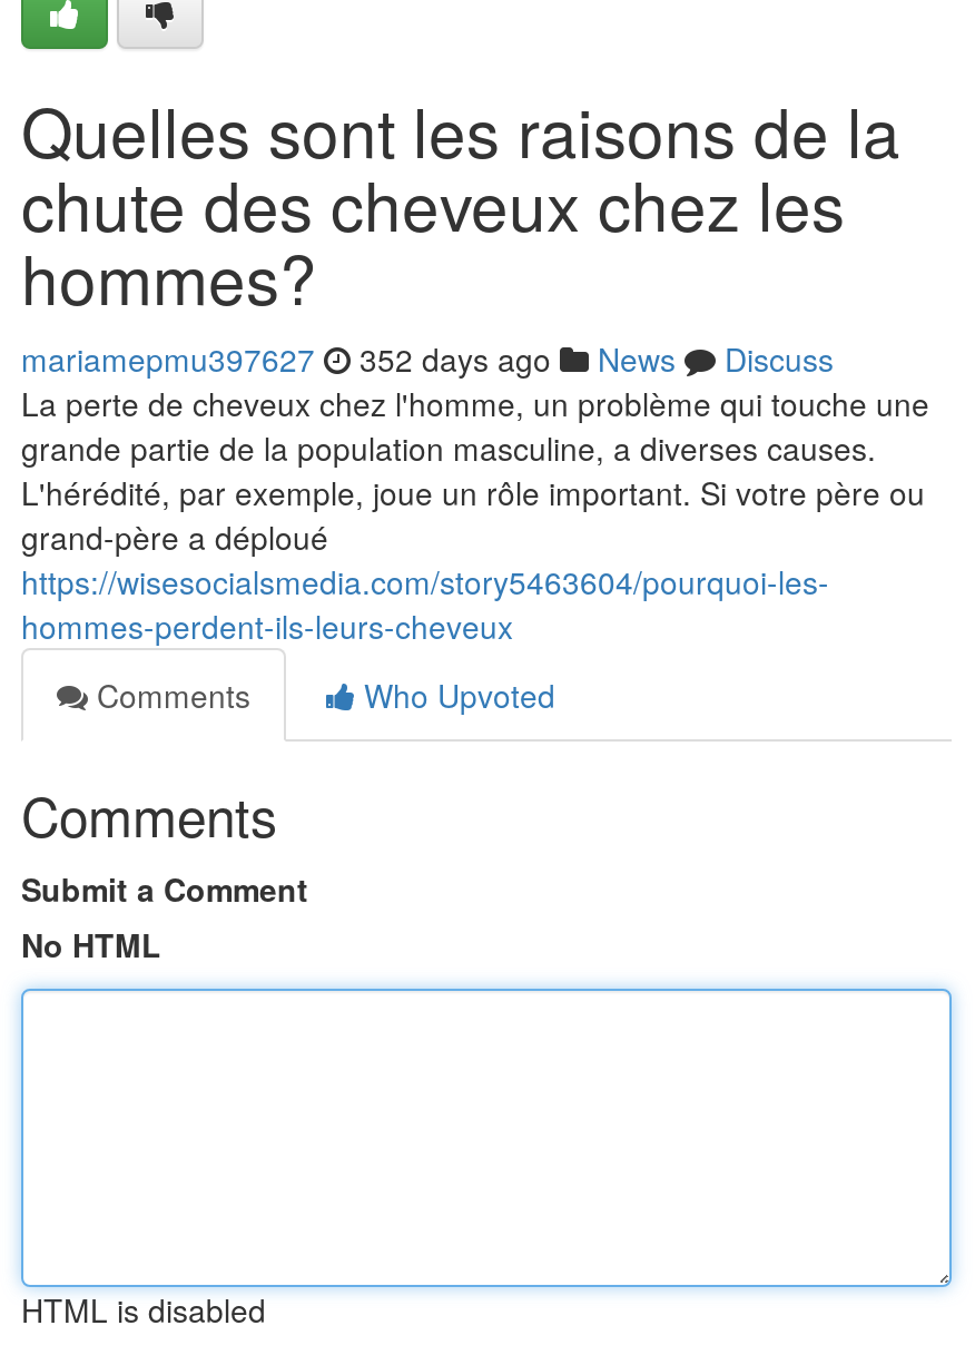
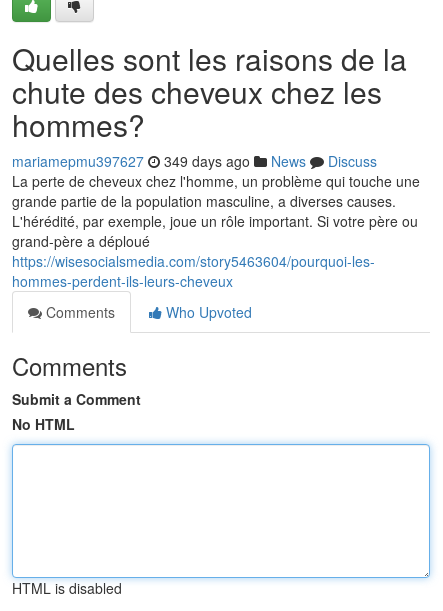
- mariamepmu397627 352 days ago News Discuss
+ mariamepmu397627 349 days ago News Discuss
